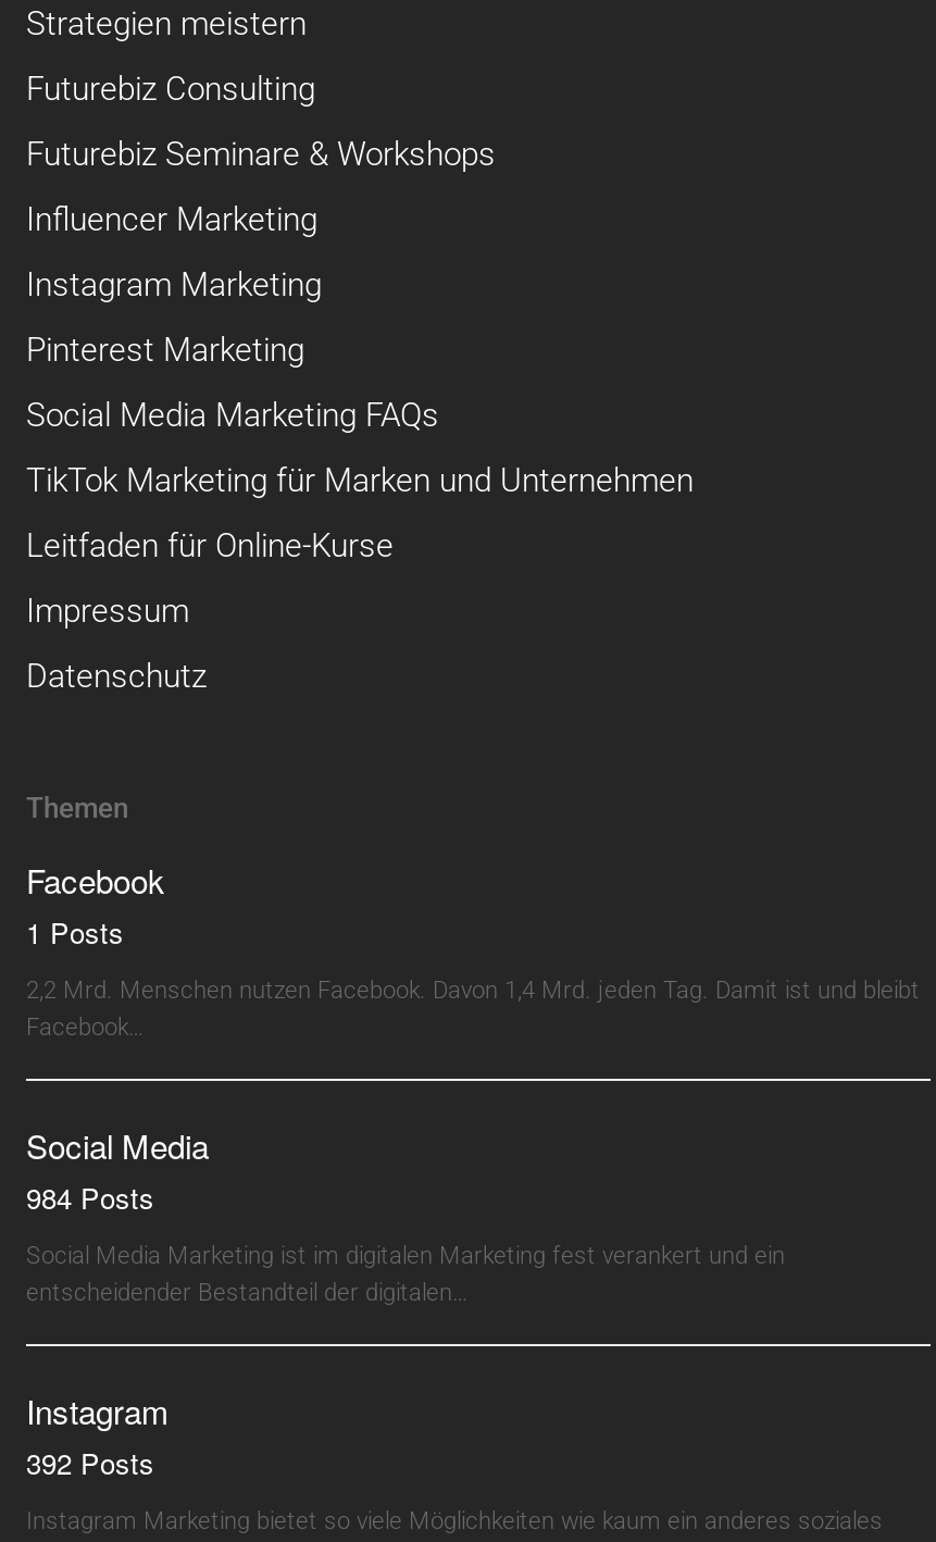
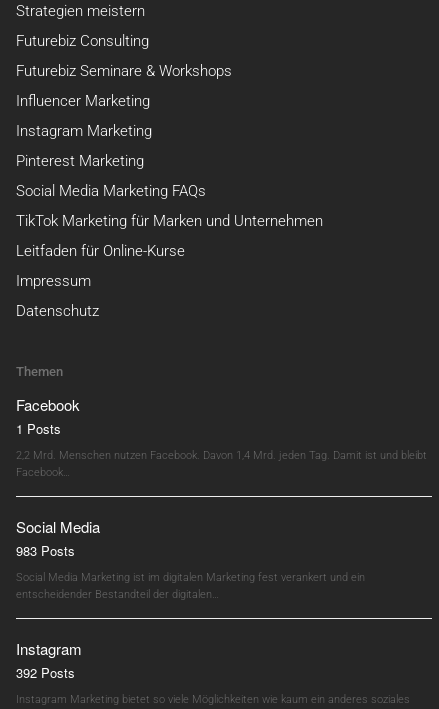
- 984 Posts
+ 983 Posts
